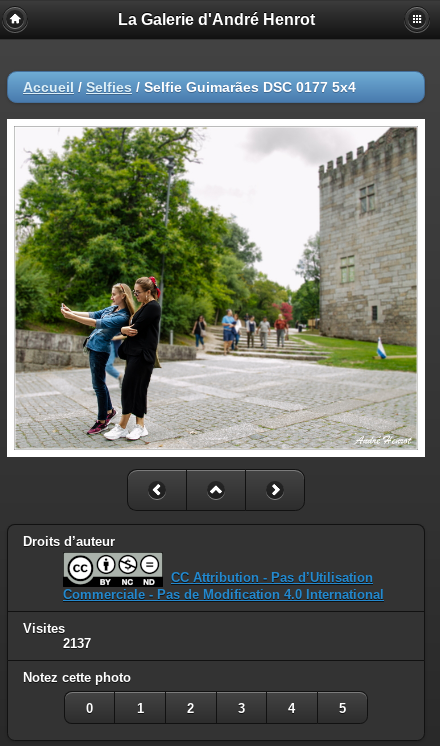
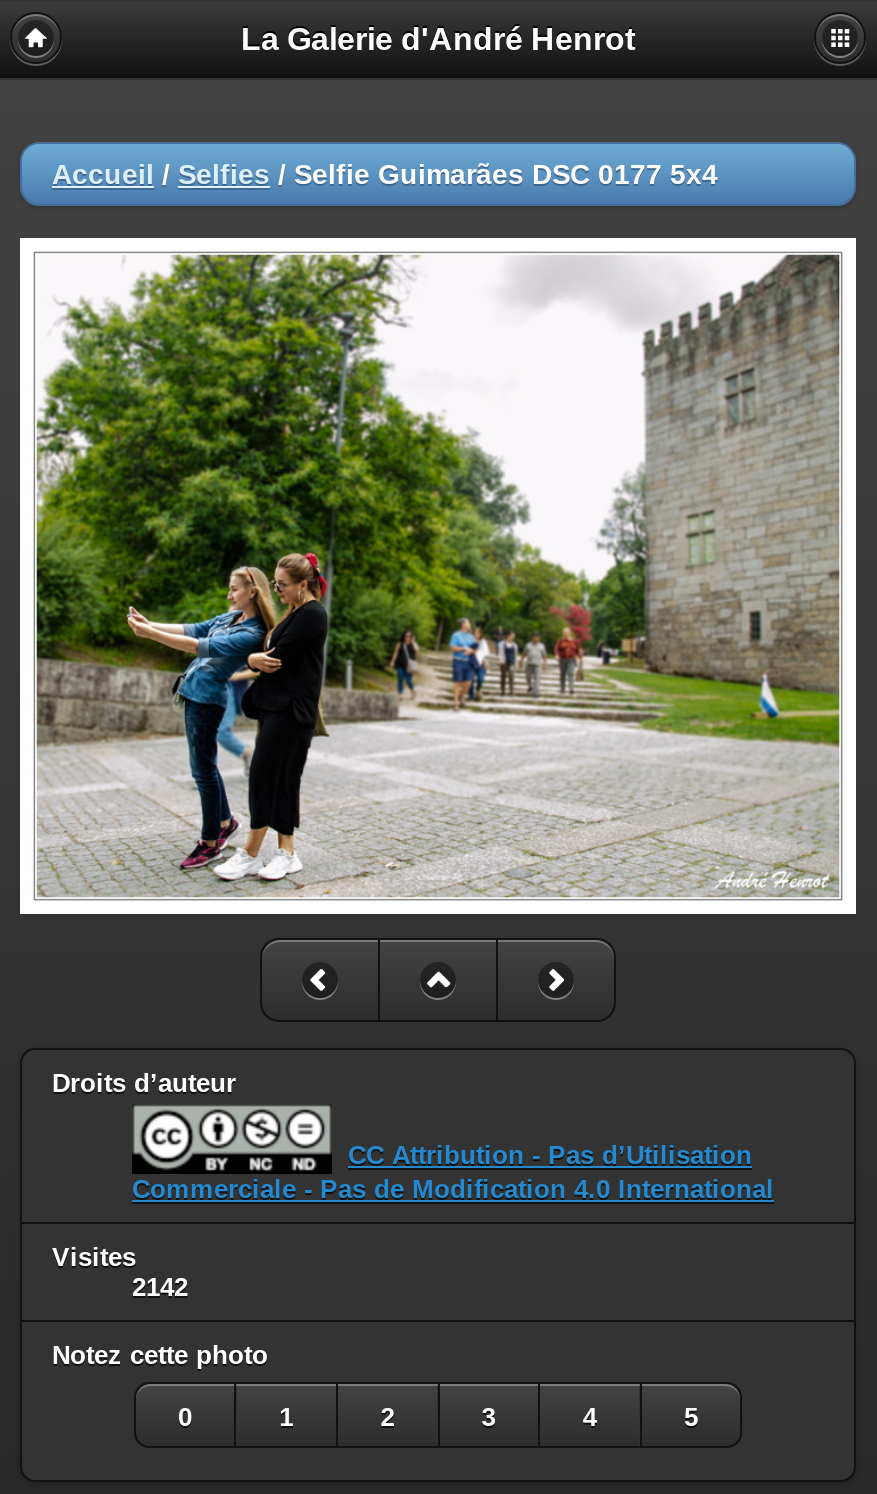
- 2137
+ 2142
